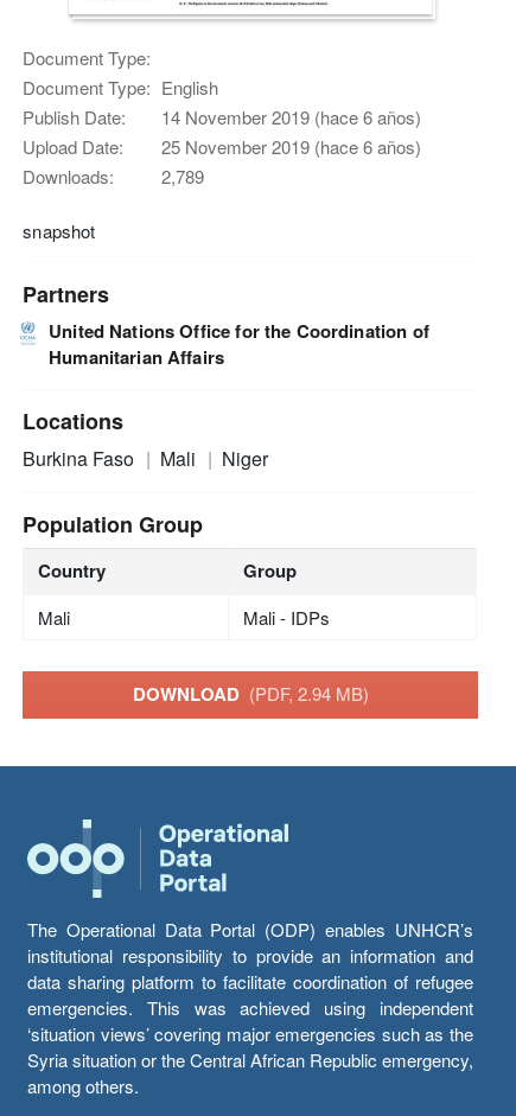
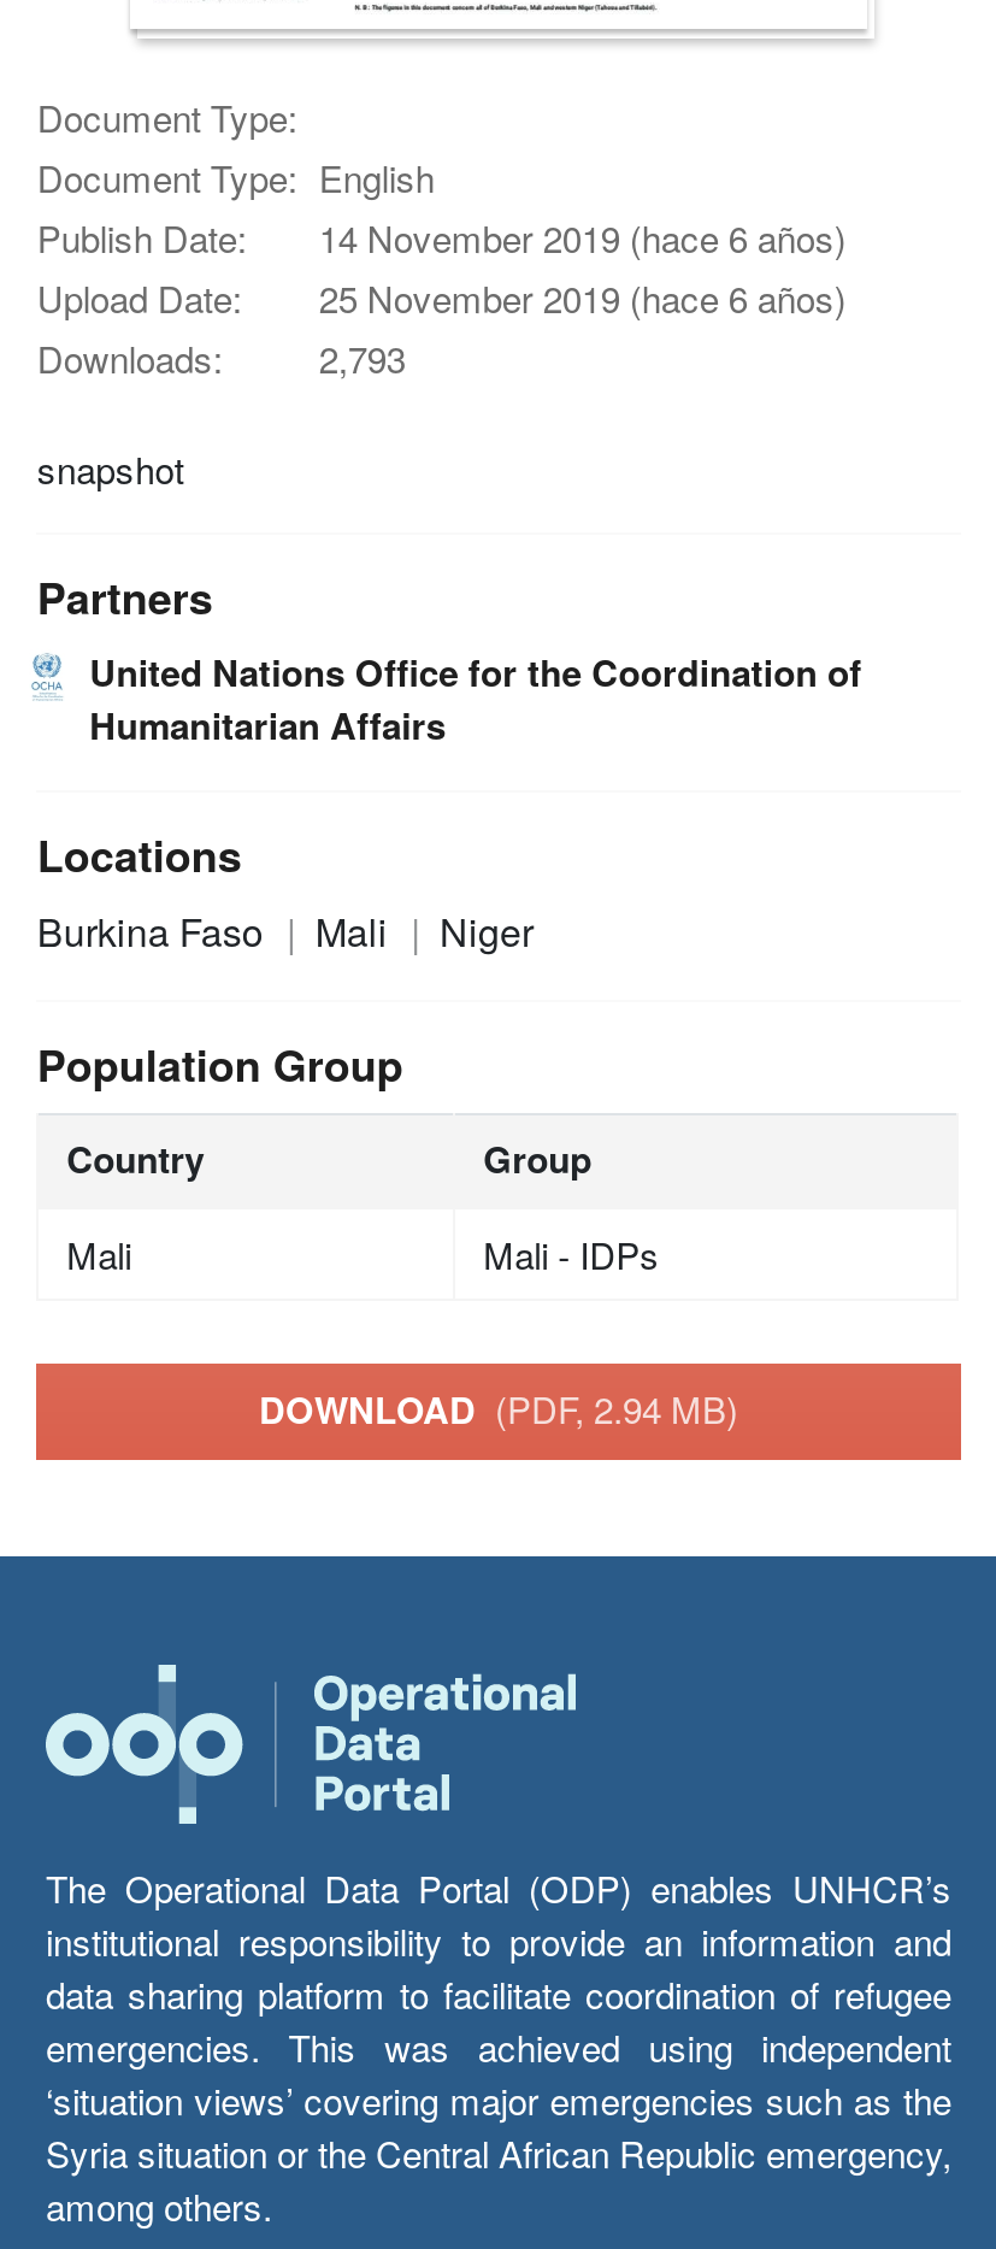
- Downloads: 2,789
+ Downloads: 2,793
